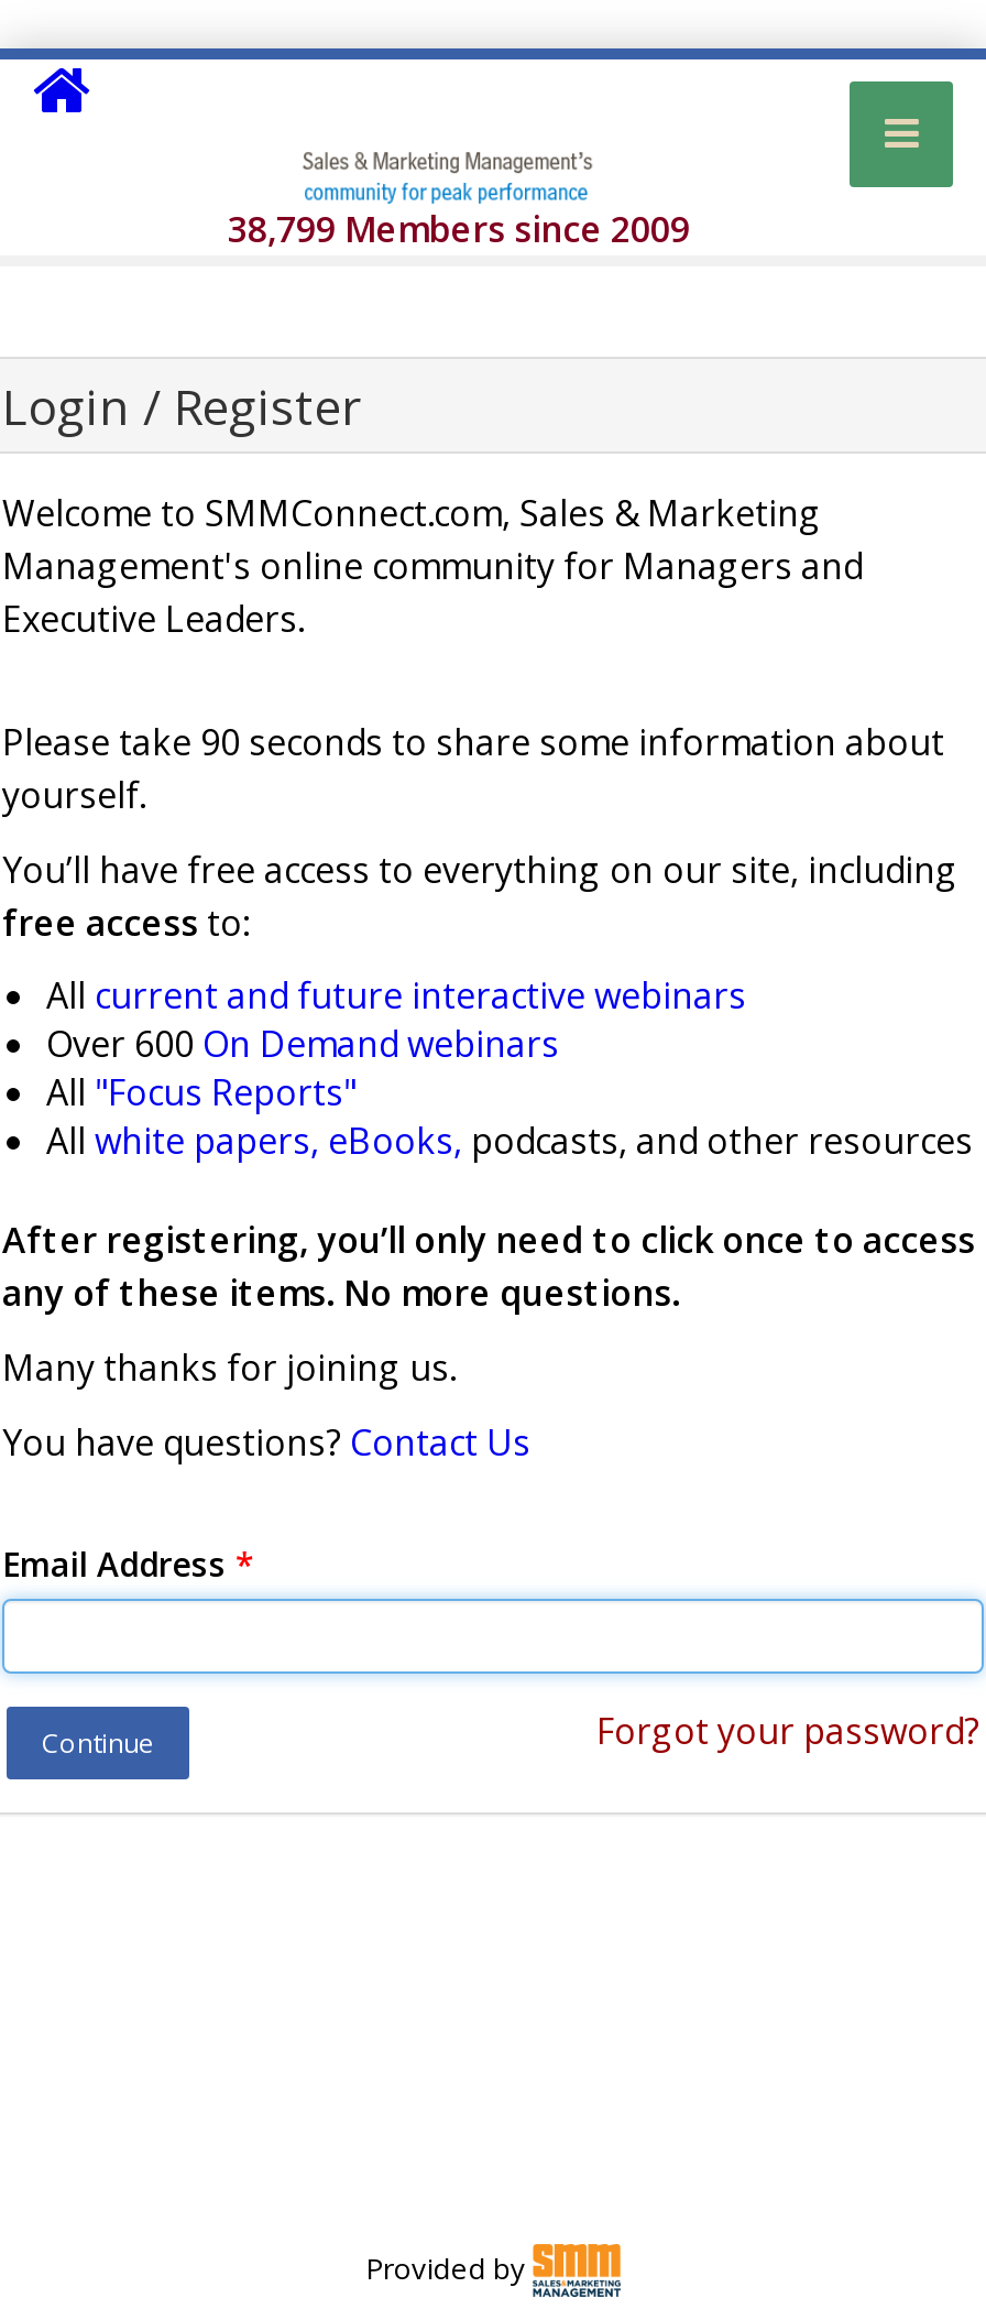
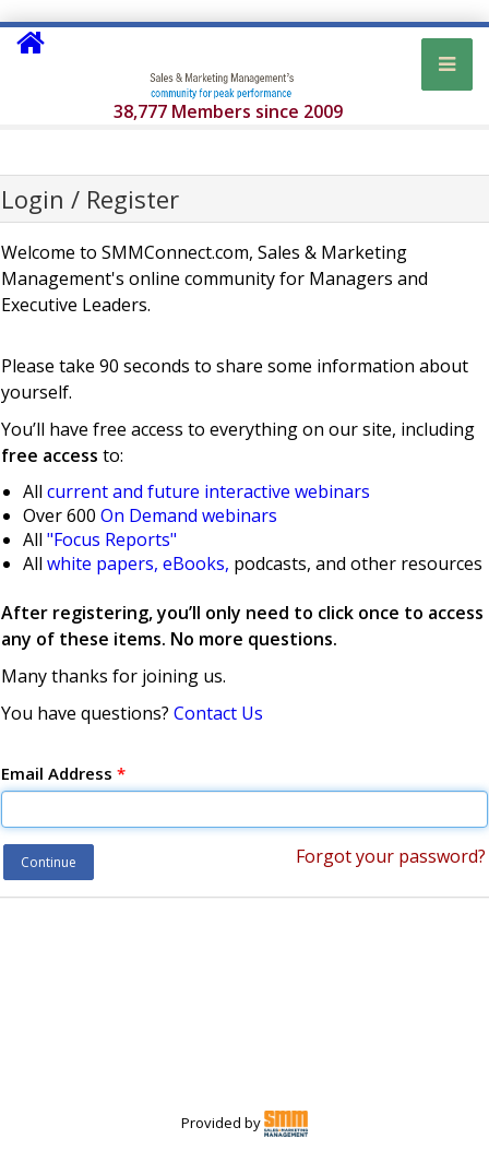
- 38,799 Members since 2009
+ 38,777 Members since 2009
